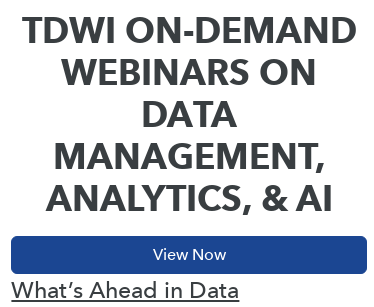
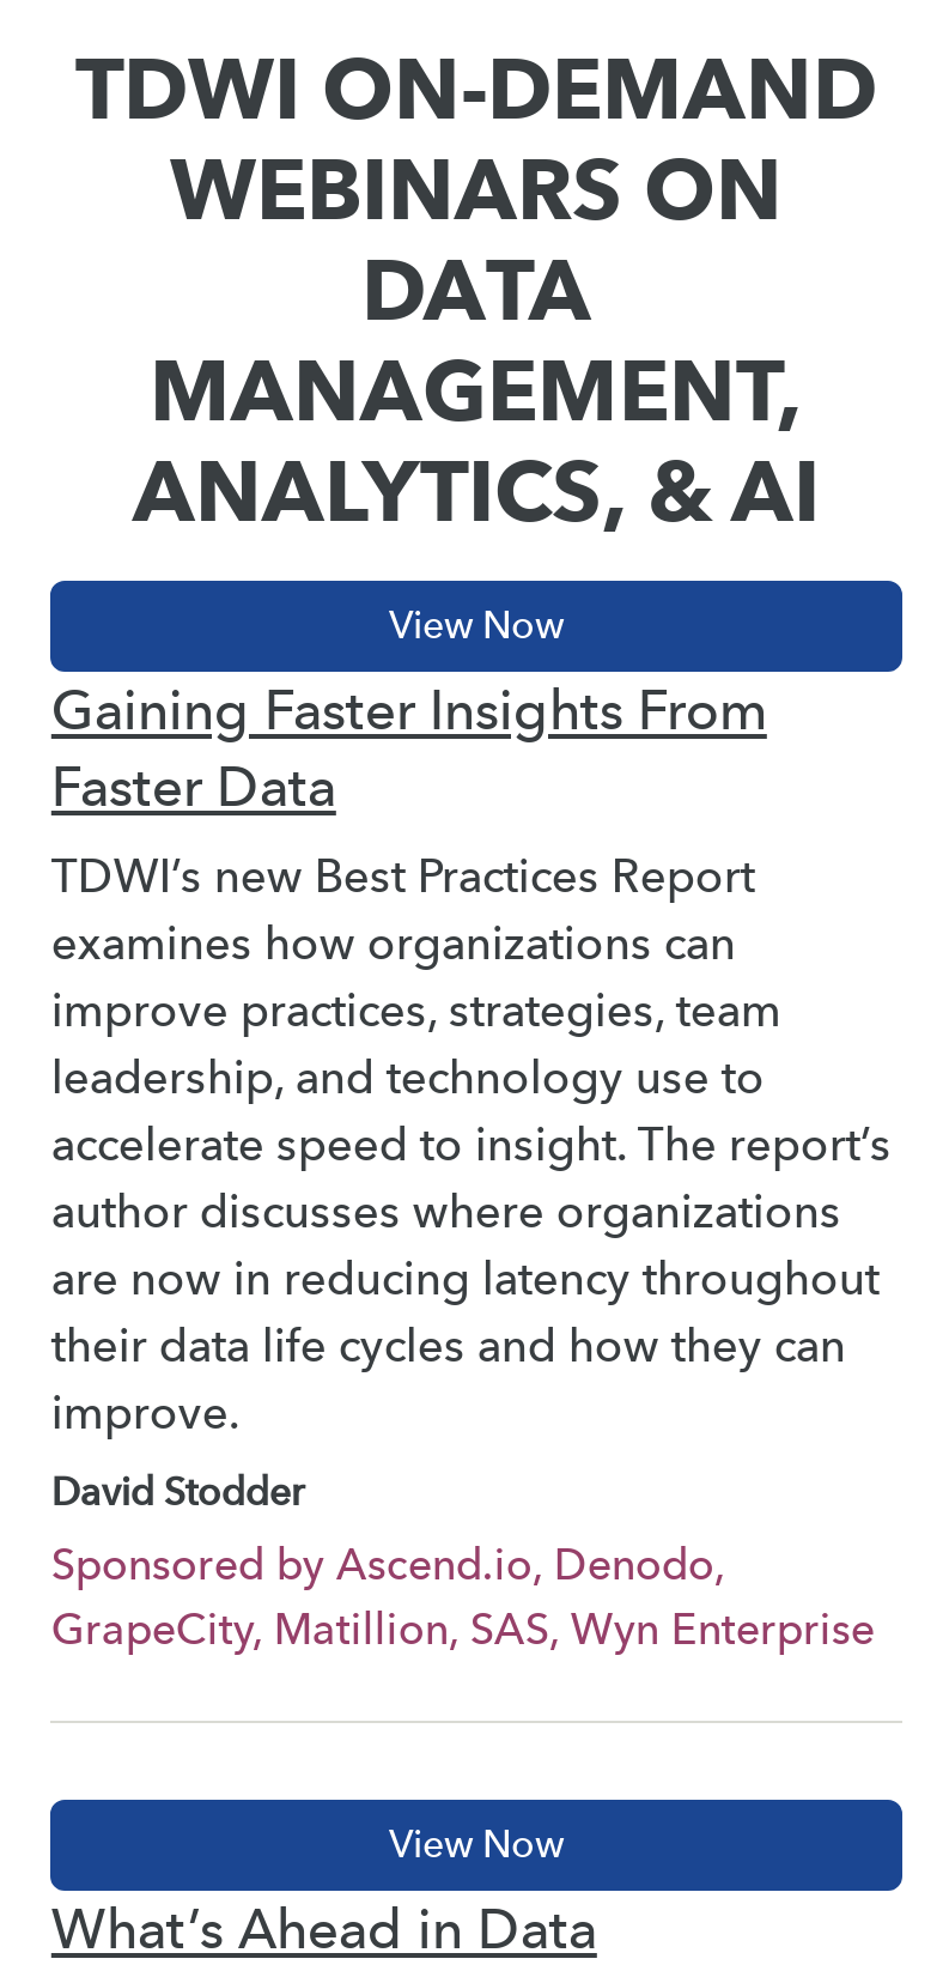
+ Gaining Faster Insights From
+ Faster Data
+ TDWI’s new Best Practices Report
+ examines how organizations can
+ improve practices, strategies, team
+ leadership, and technology use to
+ accelerate speed to insight. The report’s
+ author discusses where organizations
+ are now in reducing latency throughout
+ their data life cycles and how they can
+ improve.
+ David Stodder
+ Sponsored by Ascend.io, Denodo,
+ GrapeCity, Matillion, SAS, Wyn Enterprise
